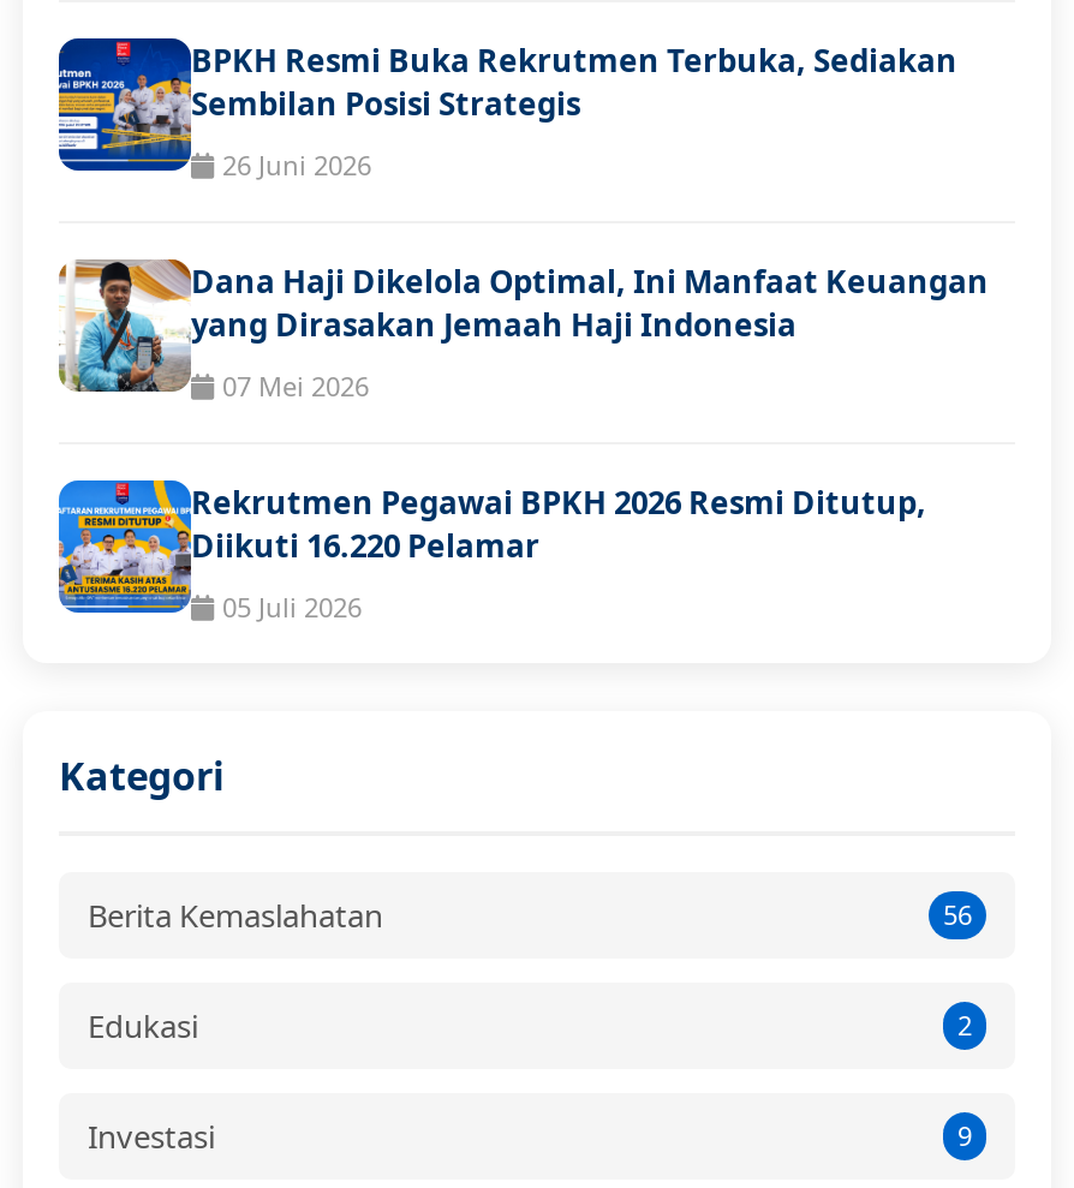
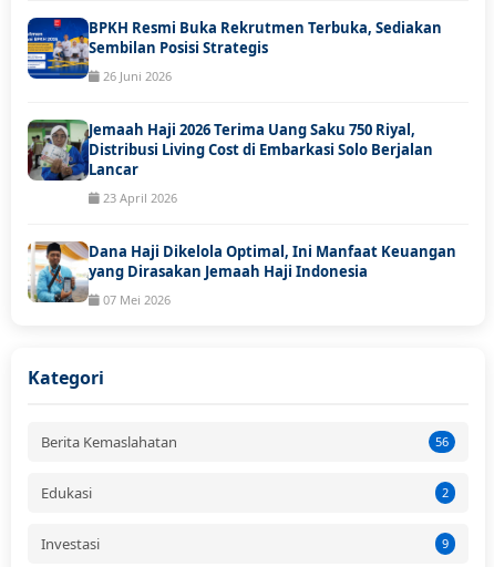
+ [image]
+ Jemaah Haji 2026 Terima Uang Saku 750 Riyal,
+ Distribusi Living Cost di Embarkasi Solo Berjalan
+ Lancar
+ 23 April 2026

moved down: [image] | Dana Haji Dikelola Optimal, Ini Manfaat Keuangan | yang Dirasakan Jemaah Haji Indonesia | 07 Mei 2026

- [image]
- Rekrutmen Pegawai BPKH 2026 Resmi Ditutup,
- Diikuti 16.220 Pelamar
- 05 Juli 2026
